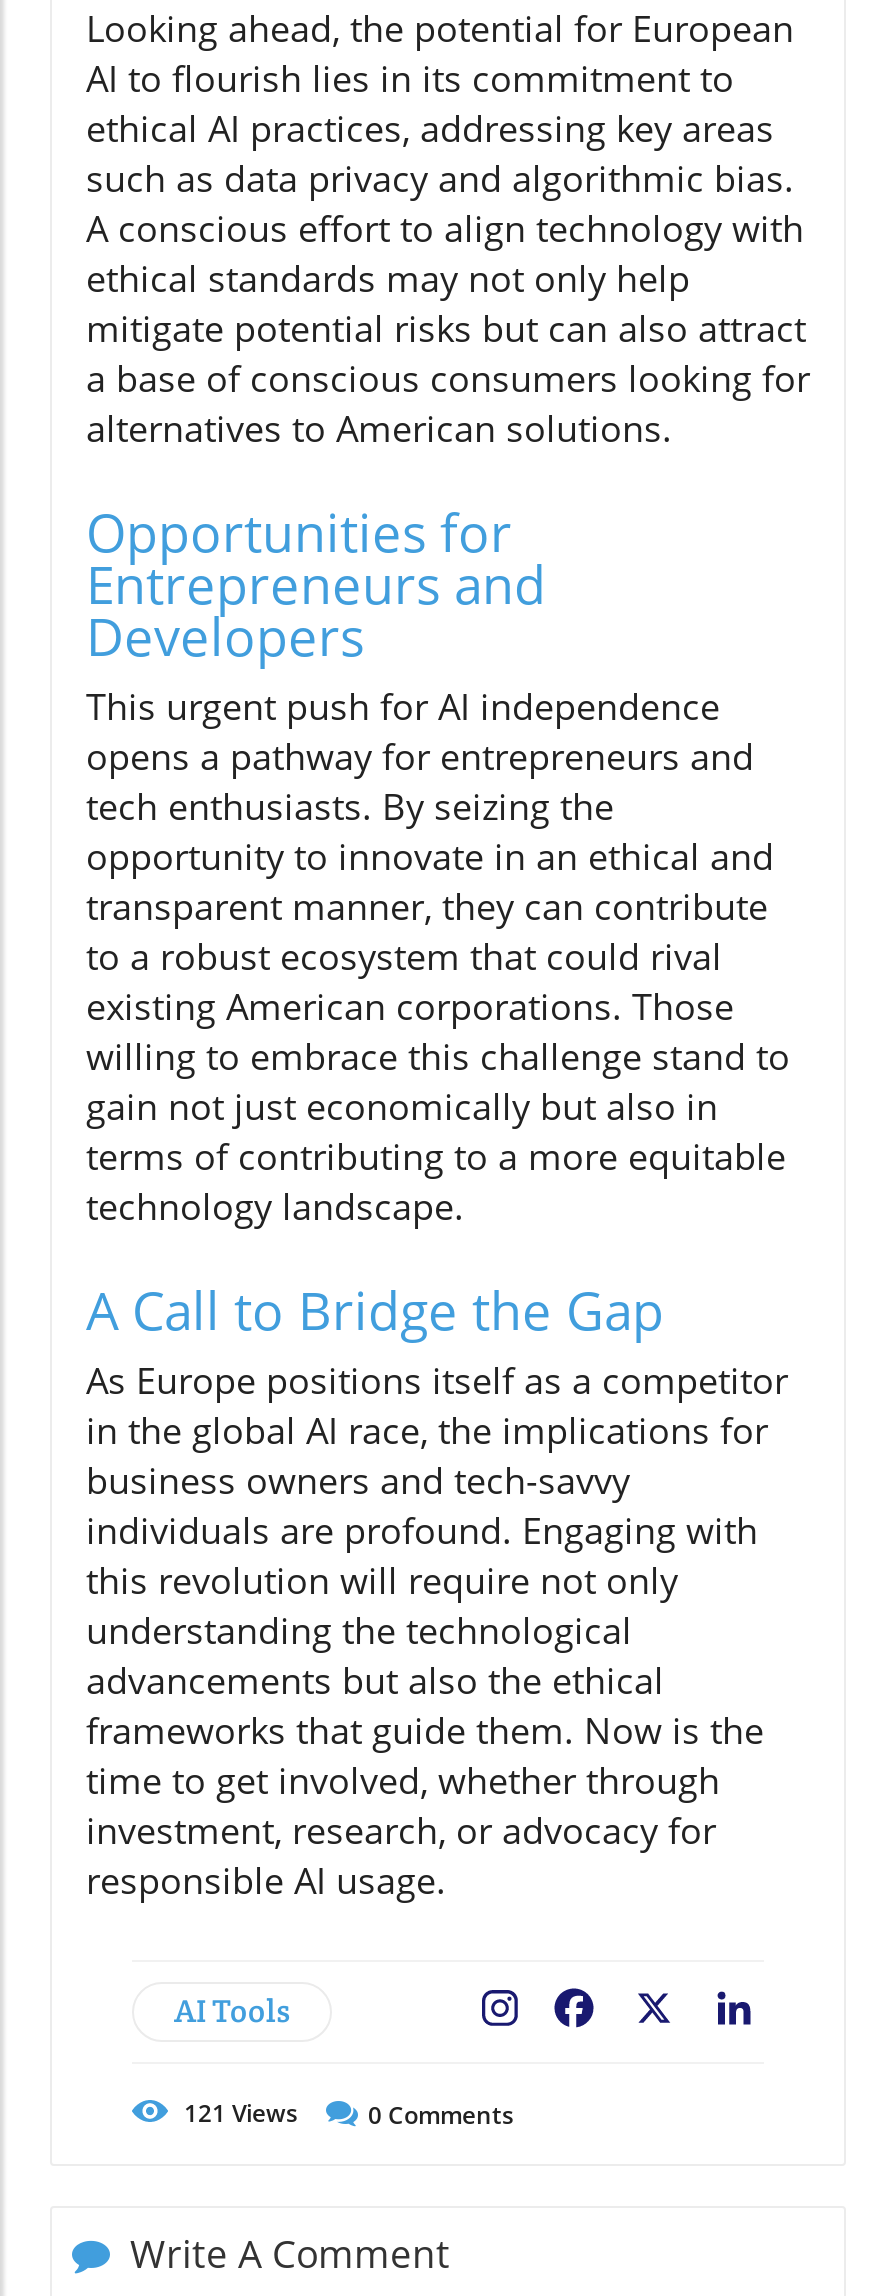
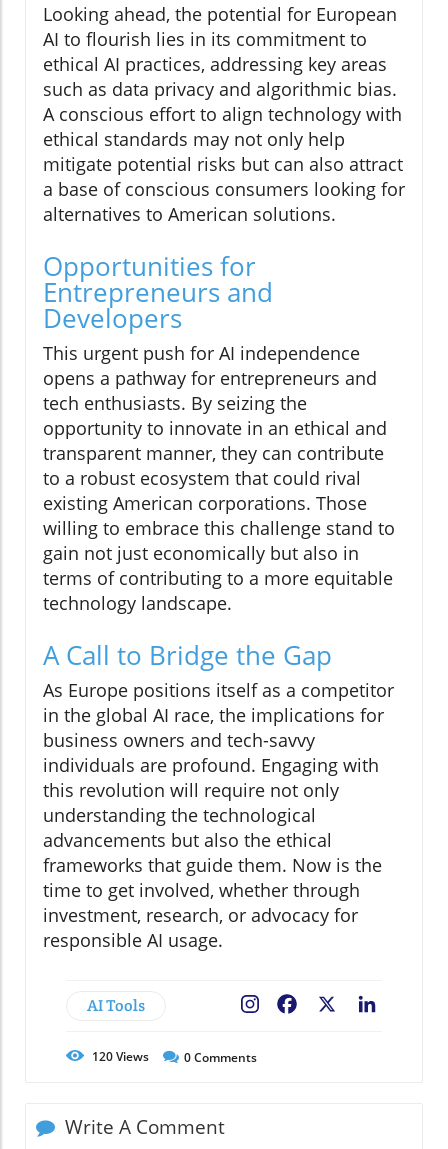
- 121 Views
+ 120 Views
